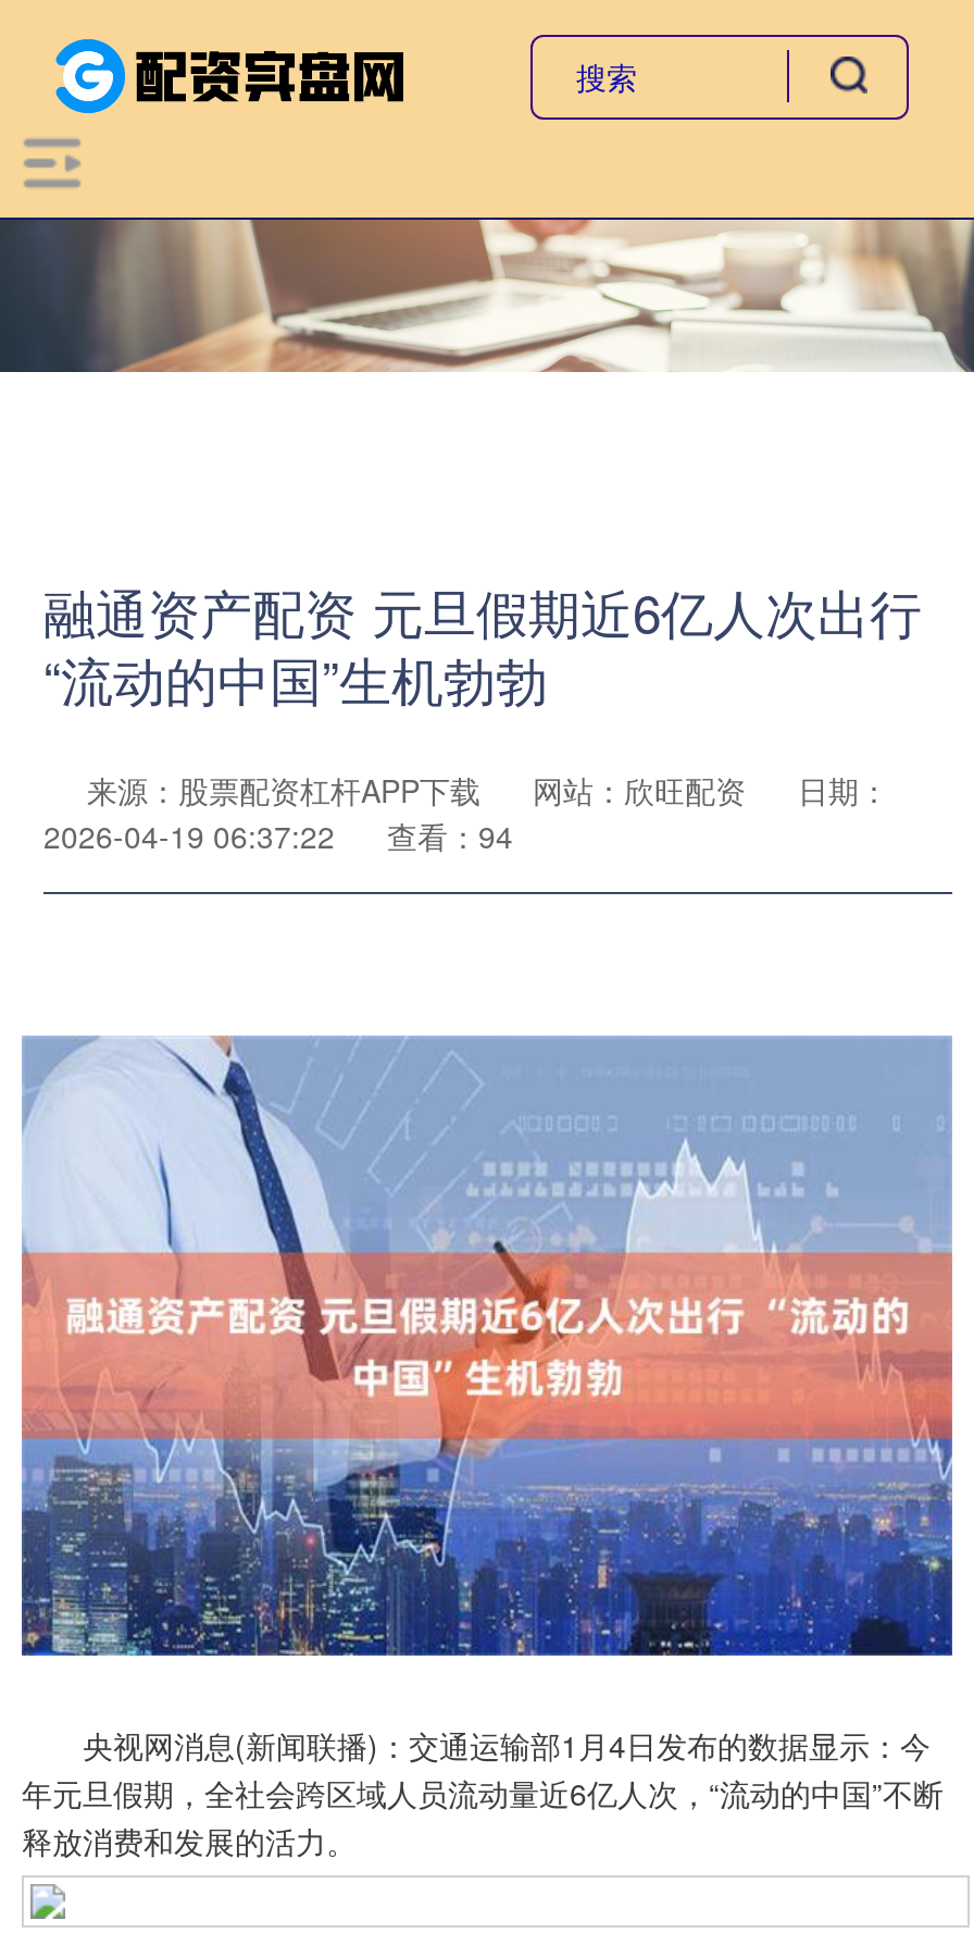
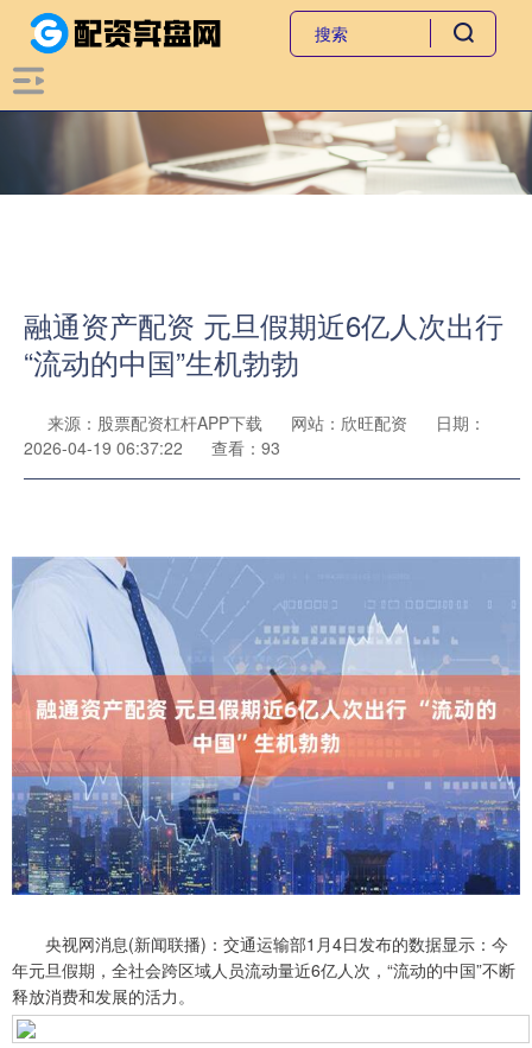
- 2026-04-19 06:37:22 查看：94
+ 2026-04-19 06:37:22 查看：93
